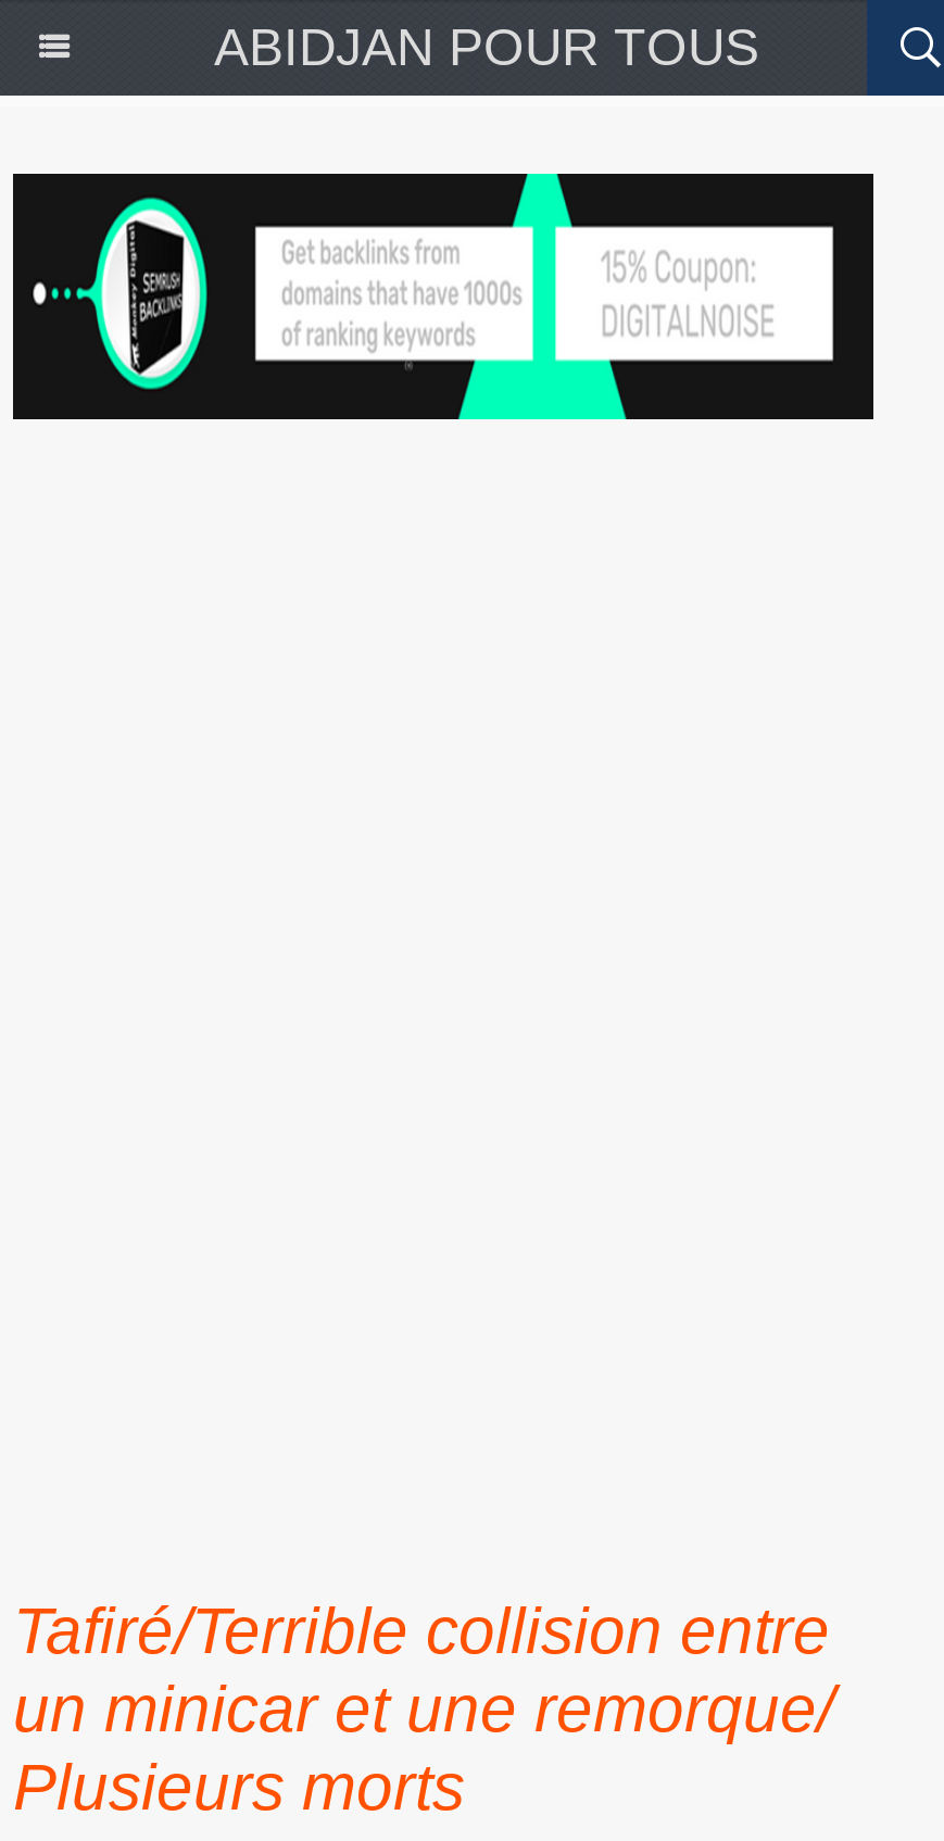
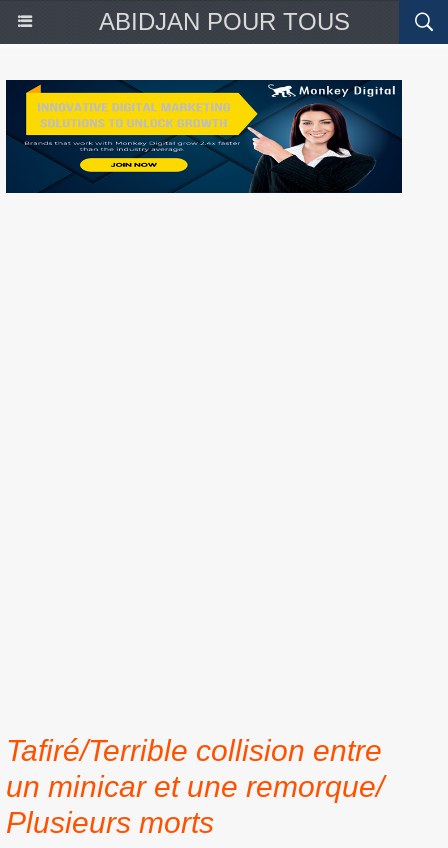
- [image]
+ [image]
